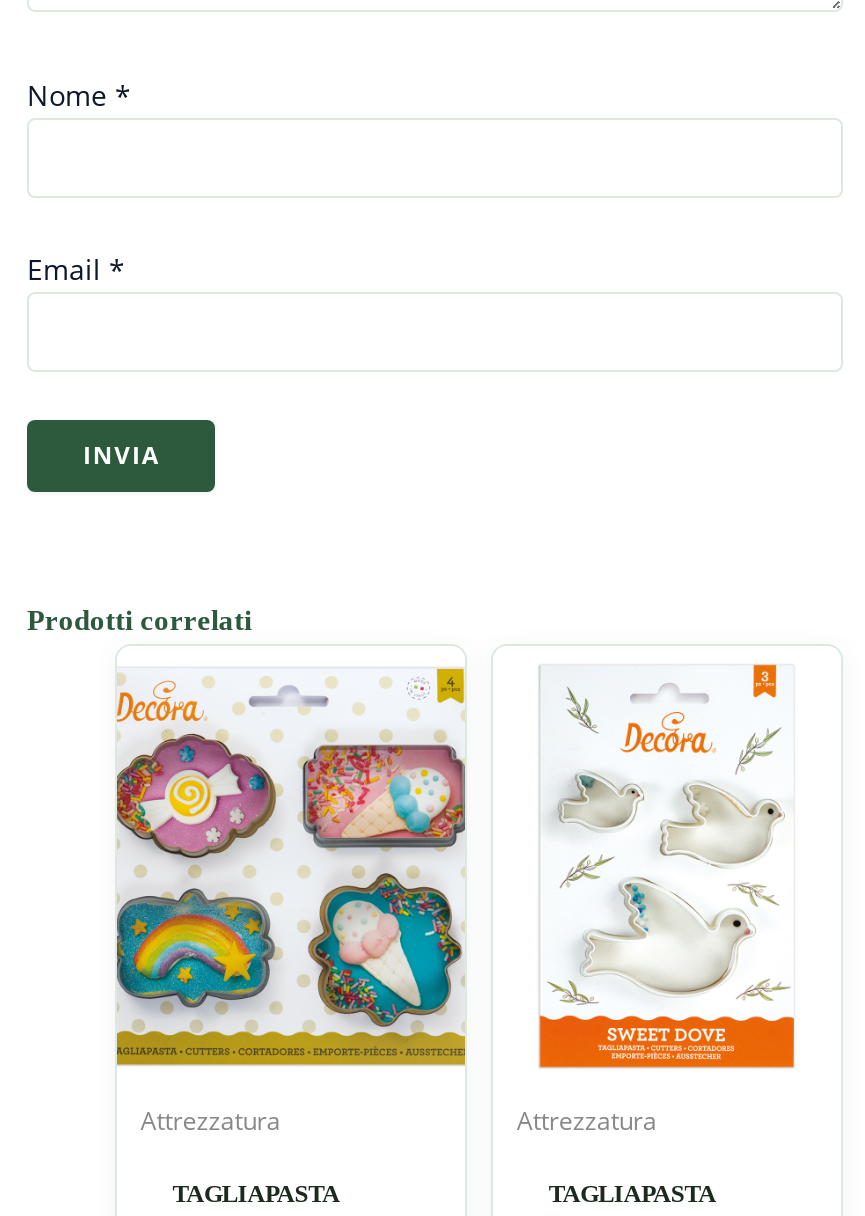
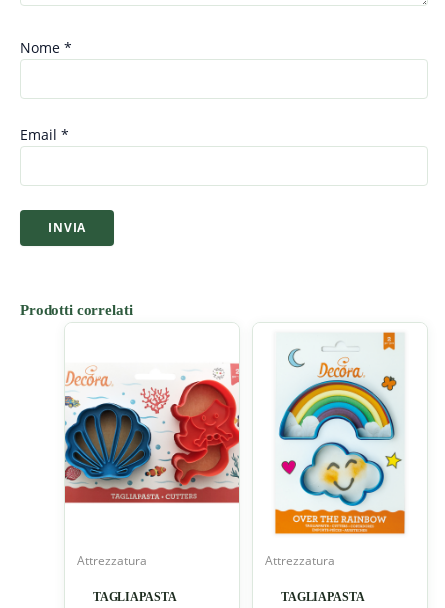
- [image]
+ [image]

- [image]
+ [image]
